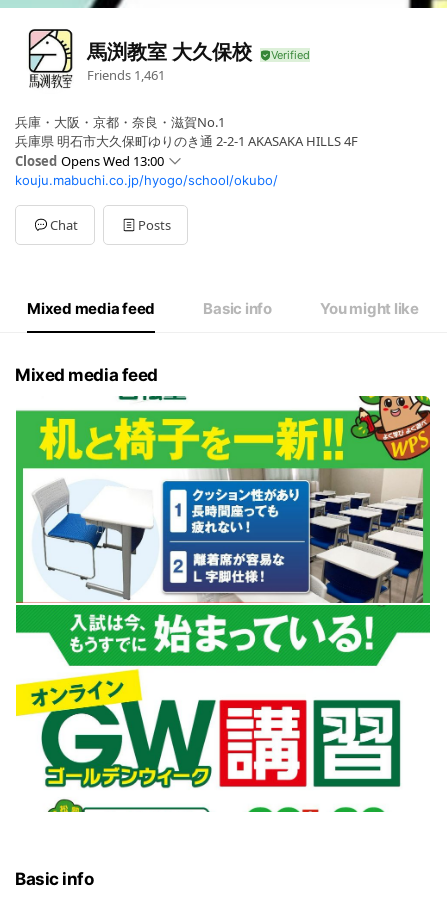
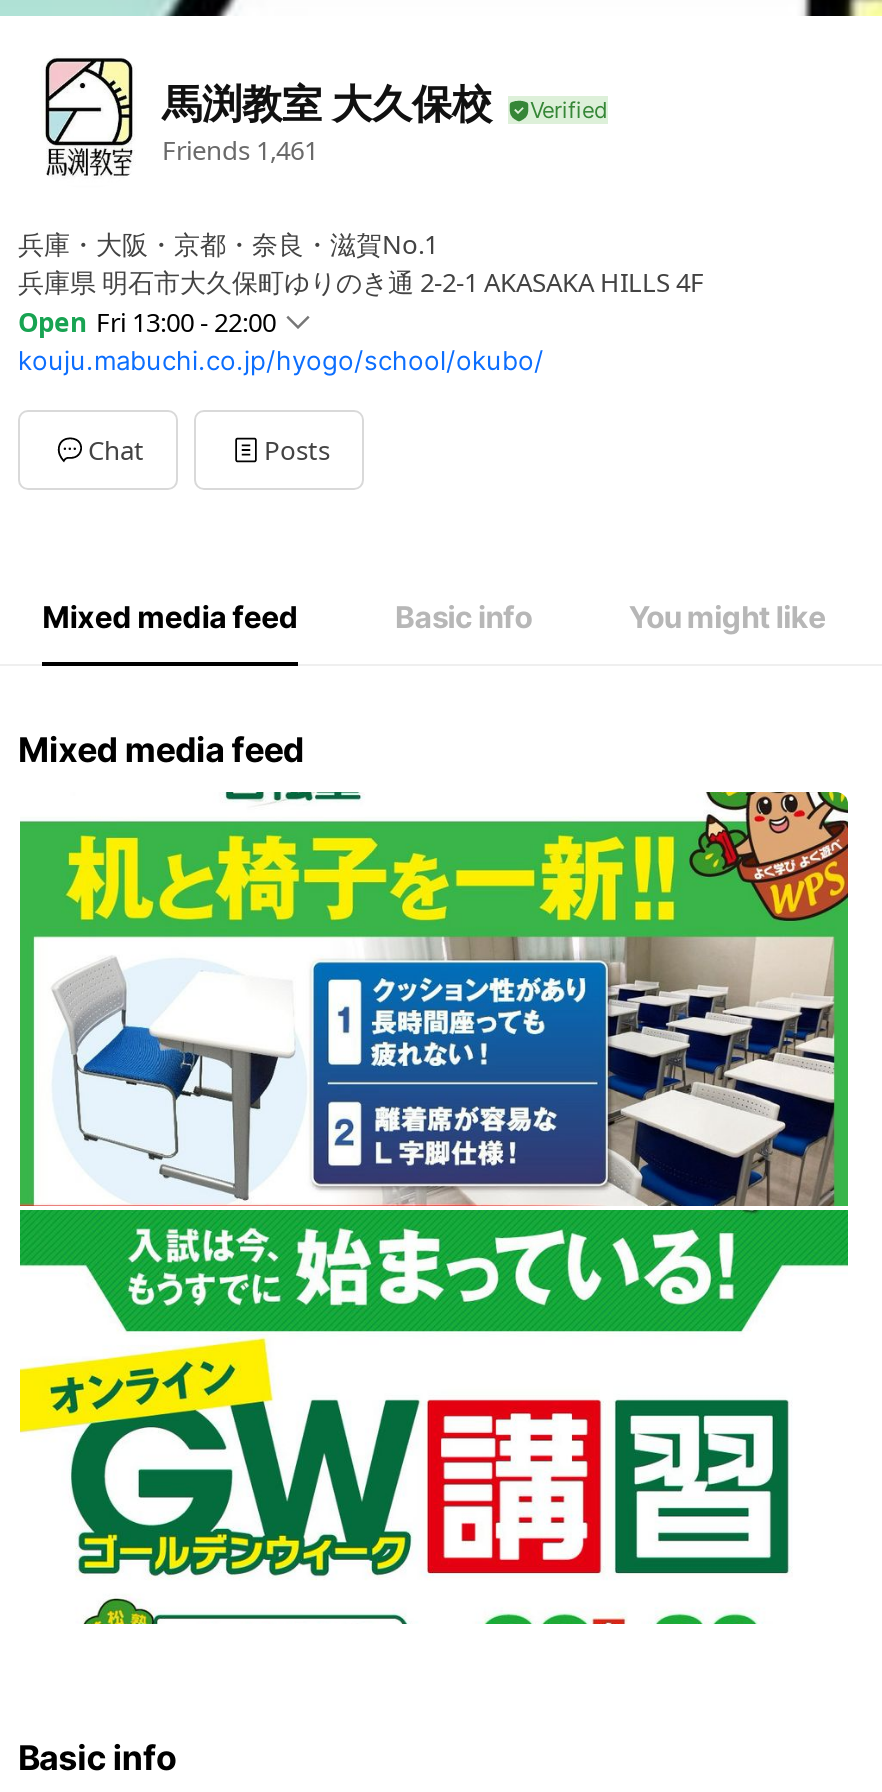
- Closed Opens Wed 13:00
+ Open Fri 13:00 - 22:00
